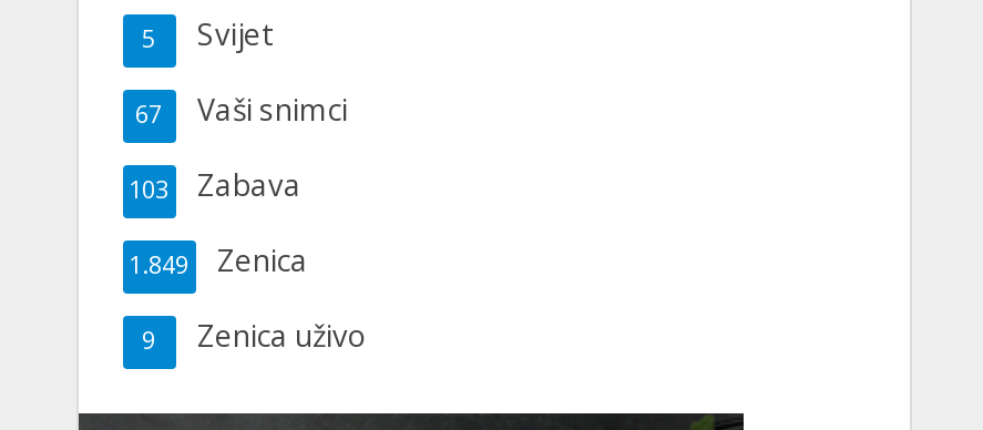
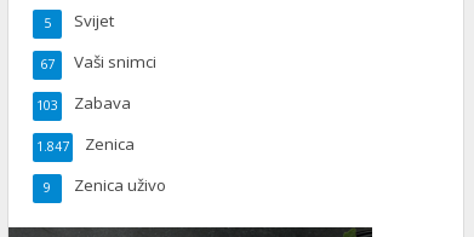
- 1.849 Zenica
+ 1.847 Zenica
